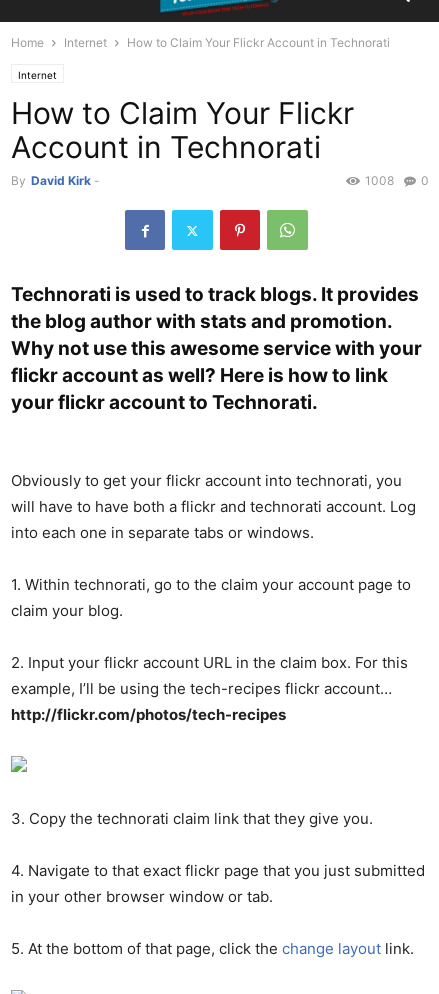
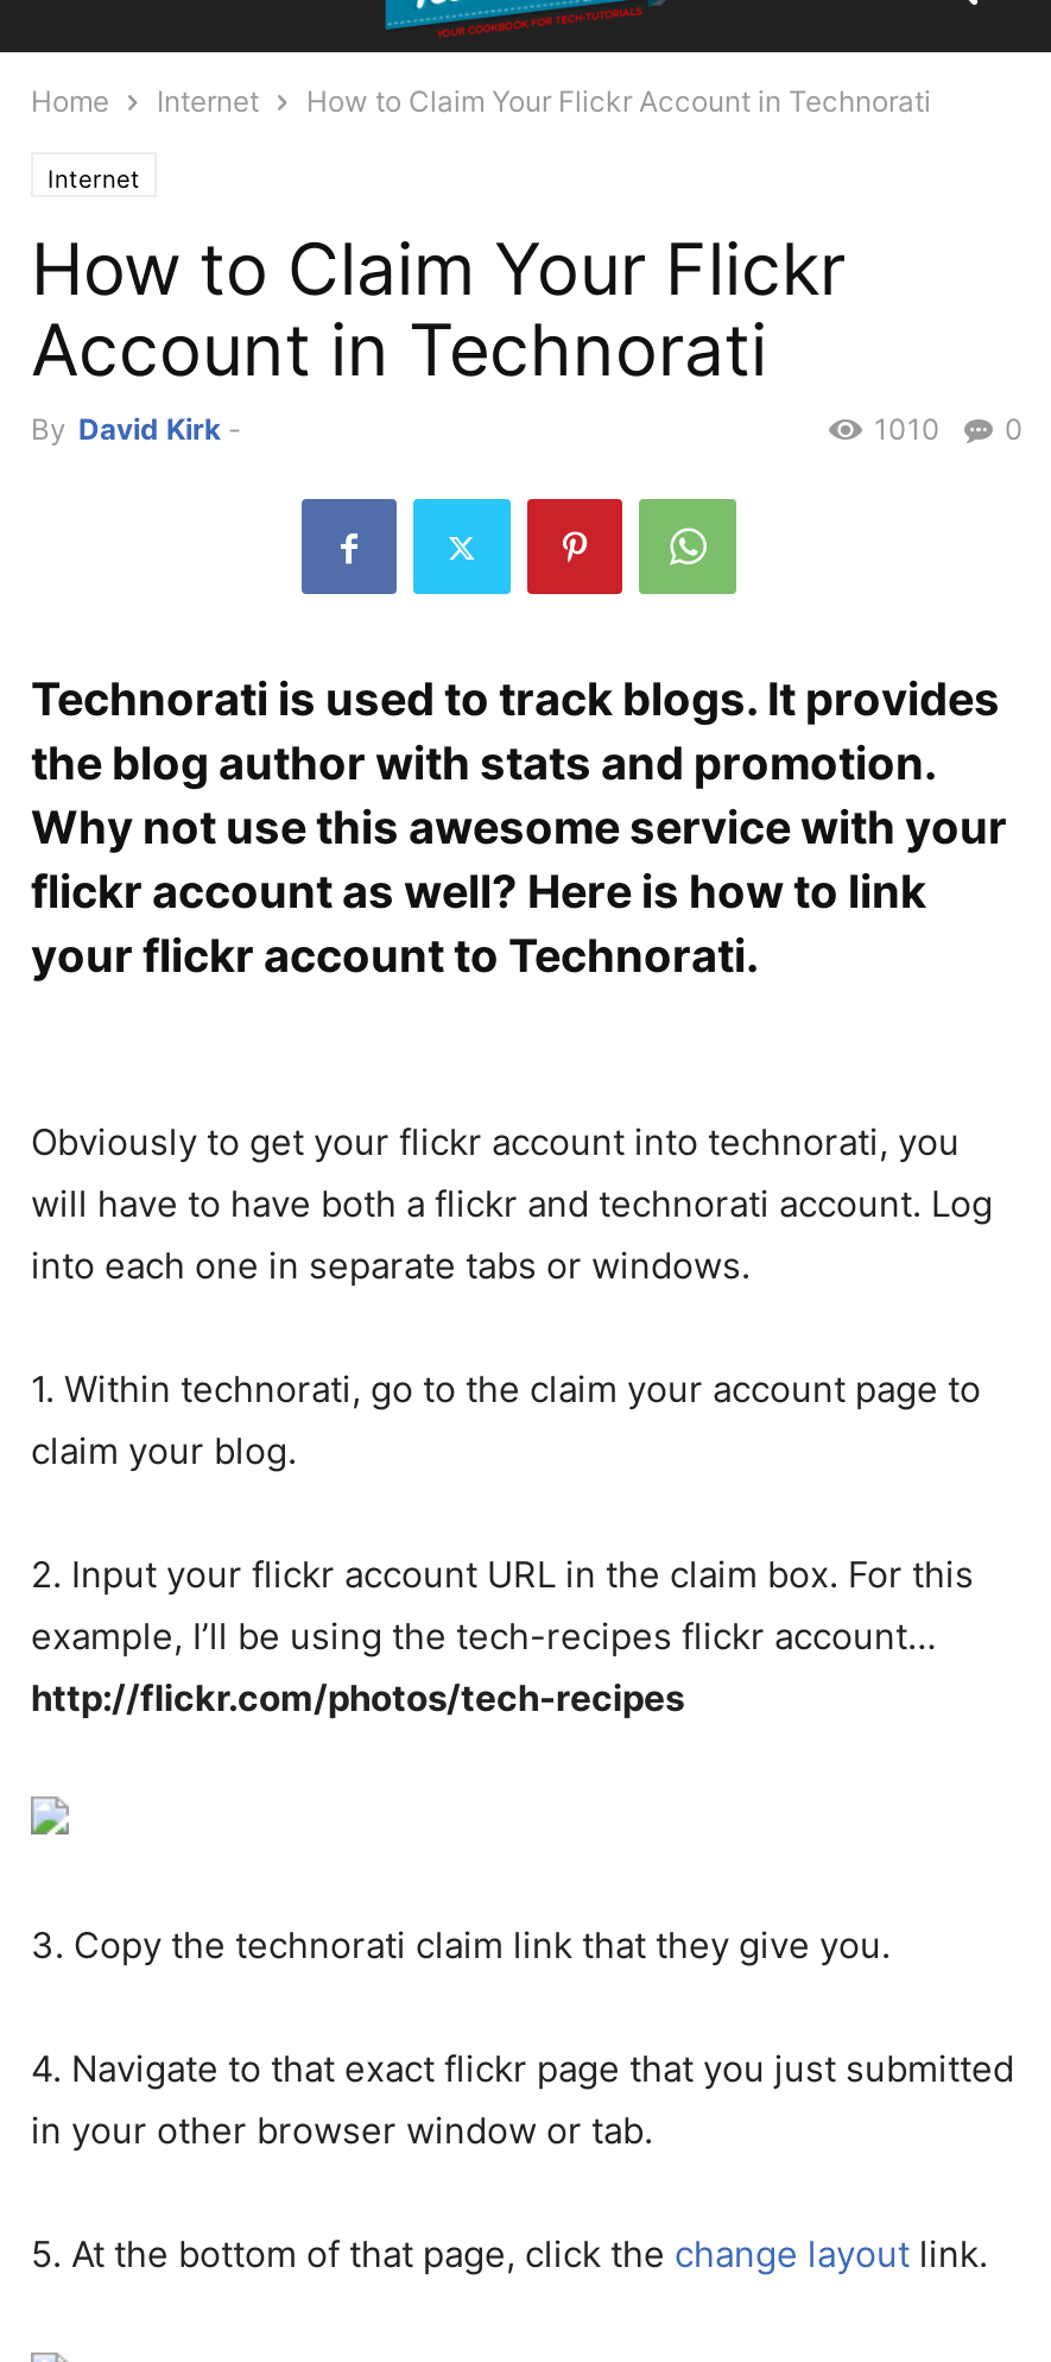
- 1008 0
+ 1010 0
